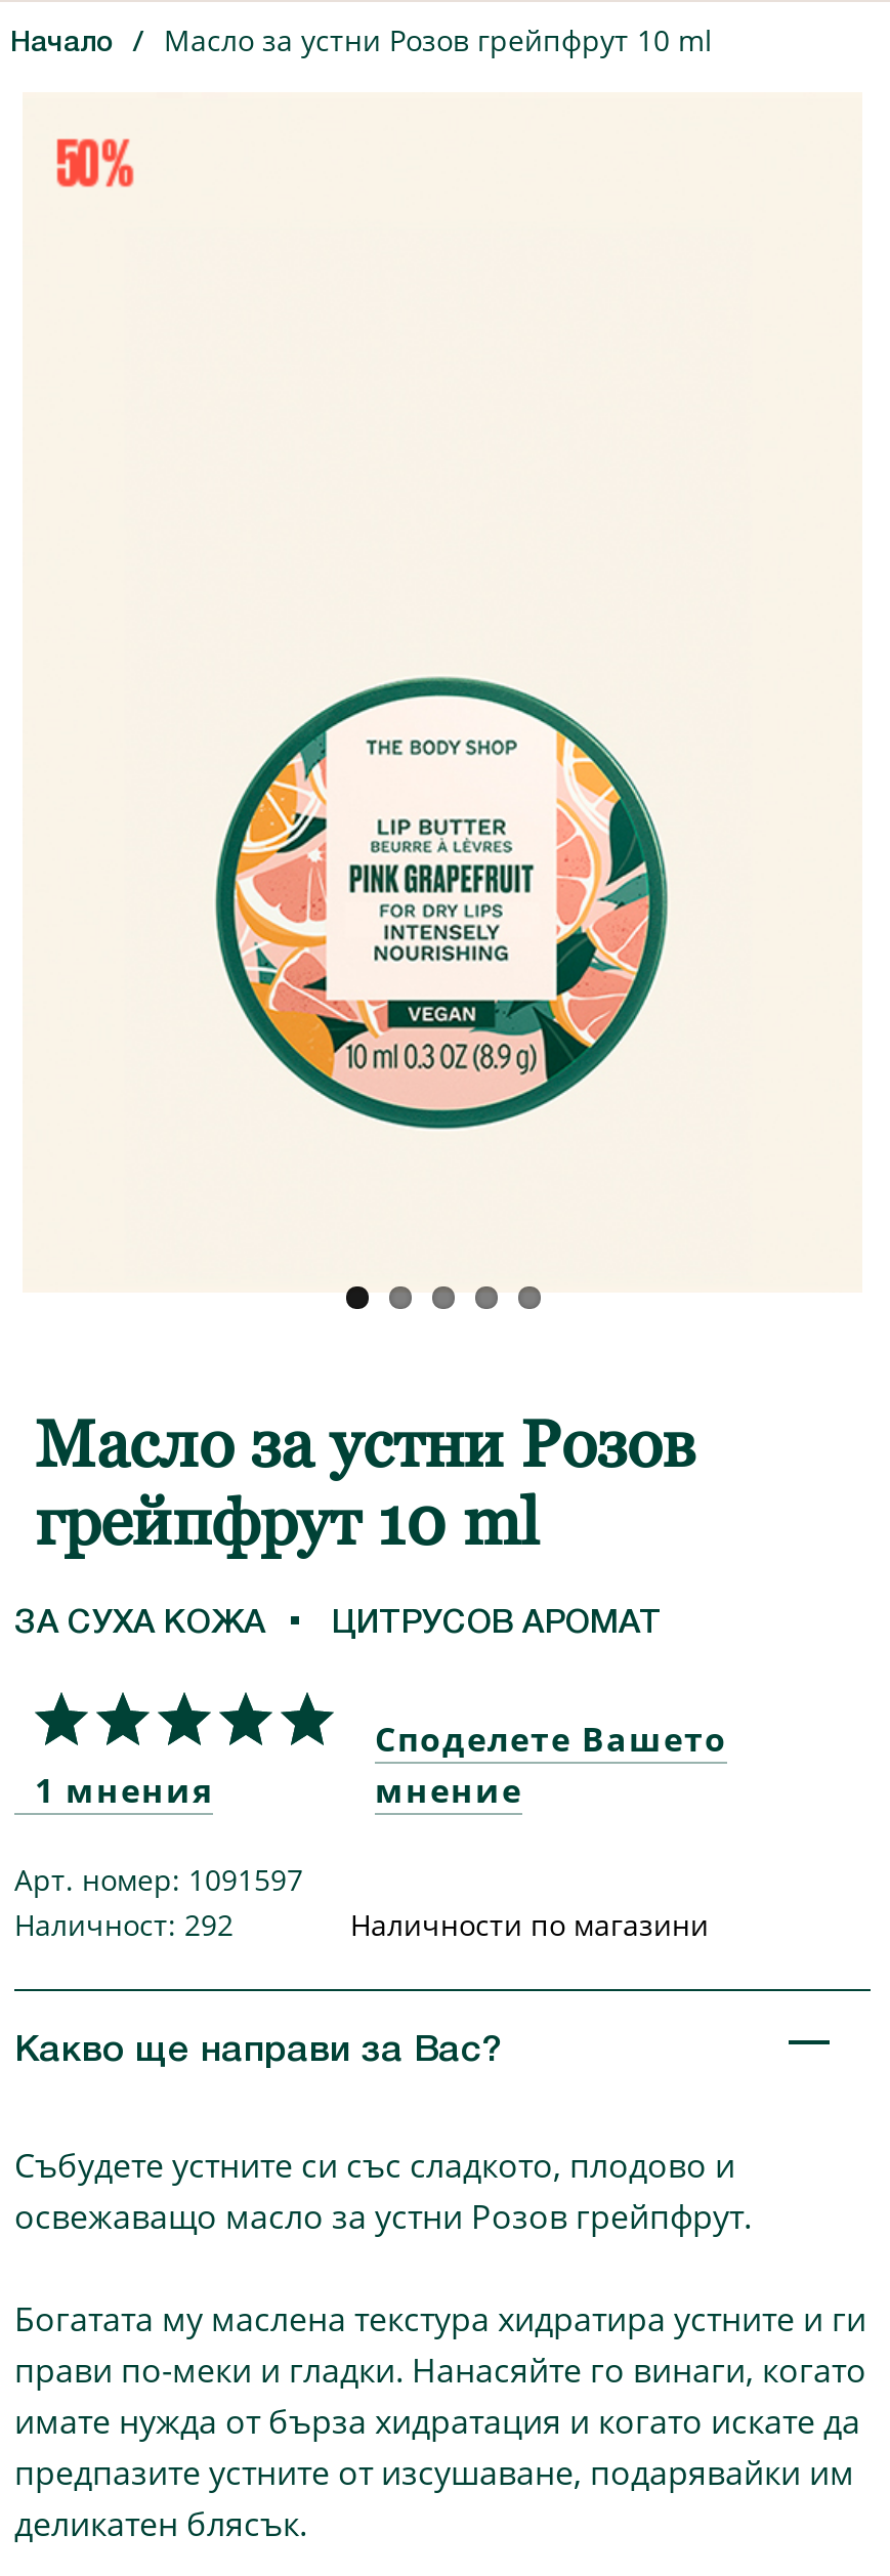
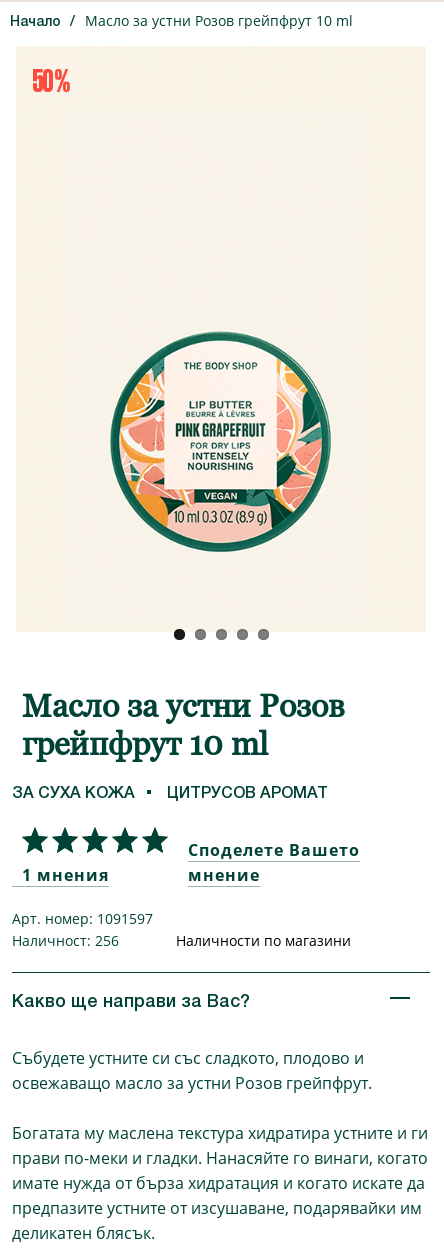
- Наличност: 292
+ Наличност: 256
